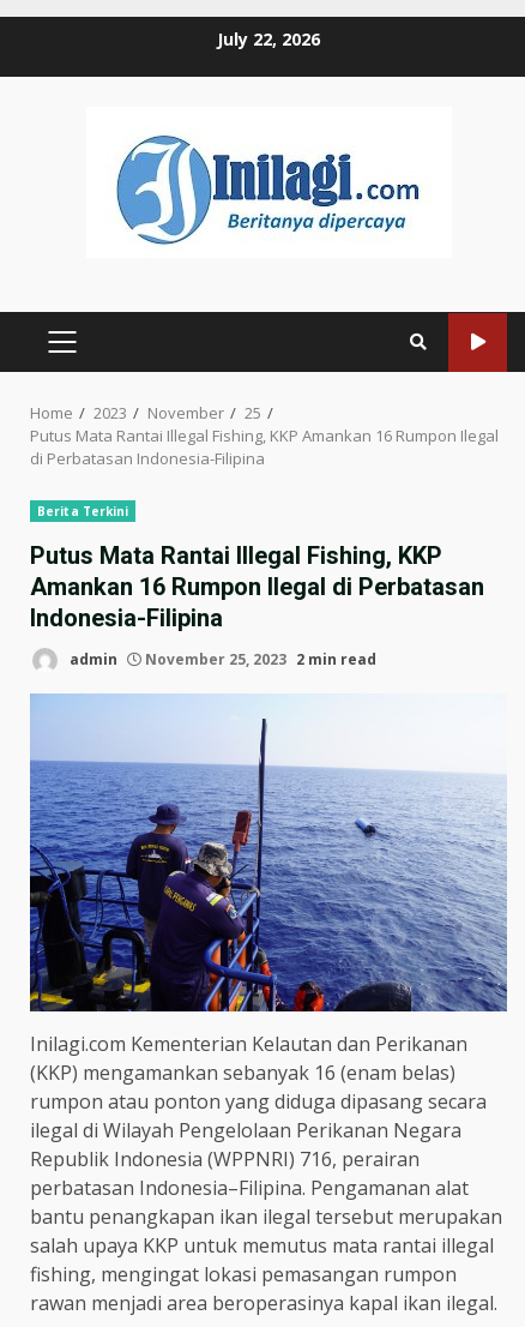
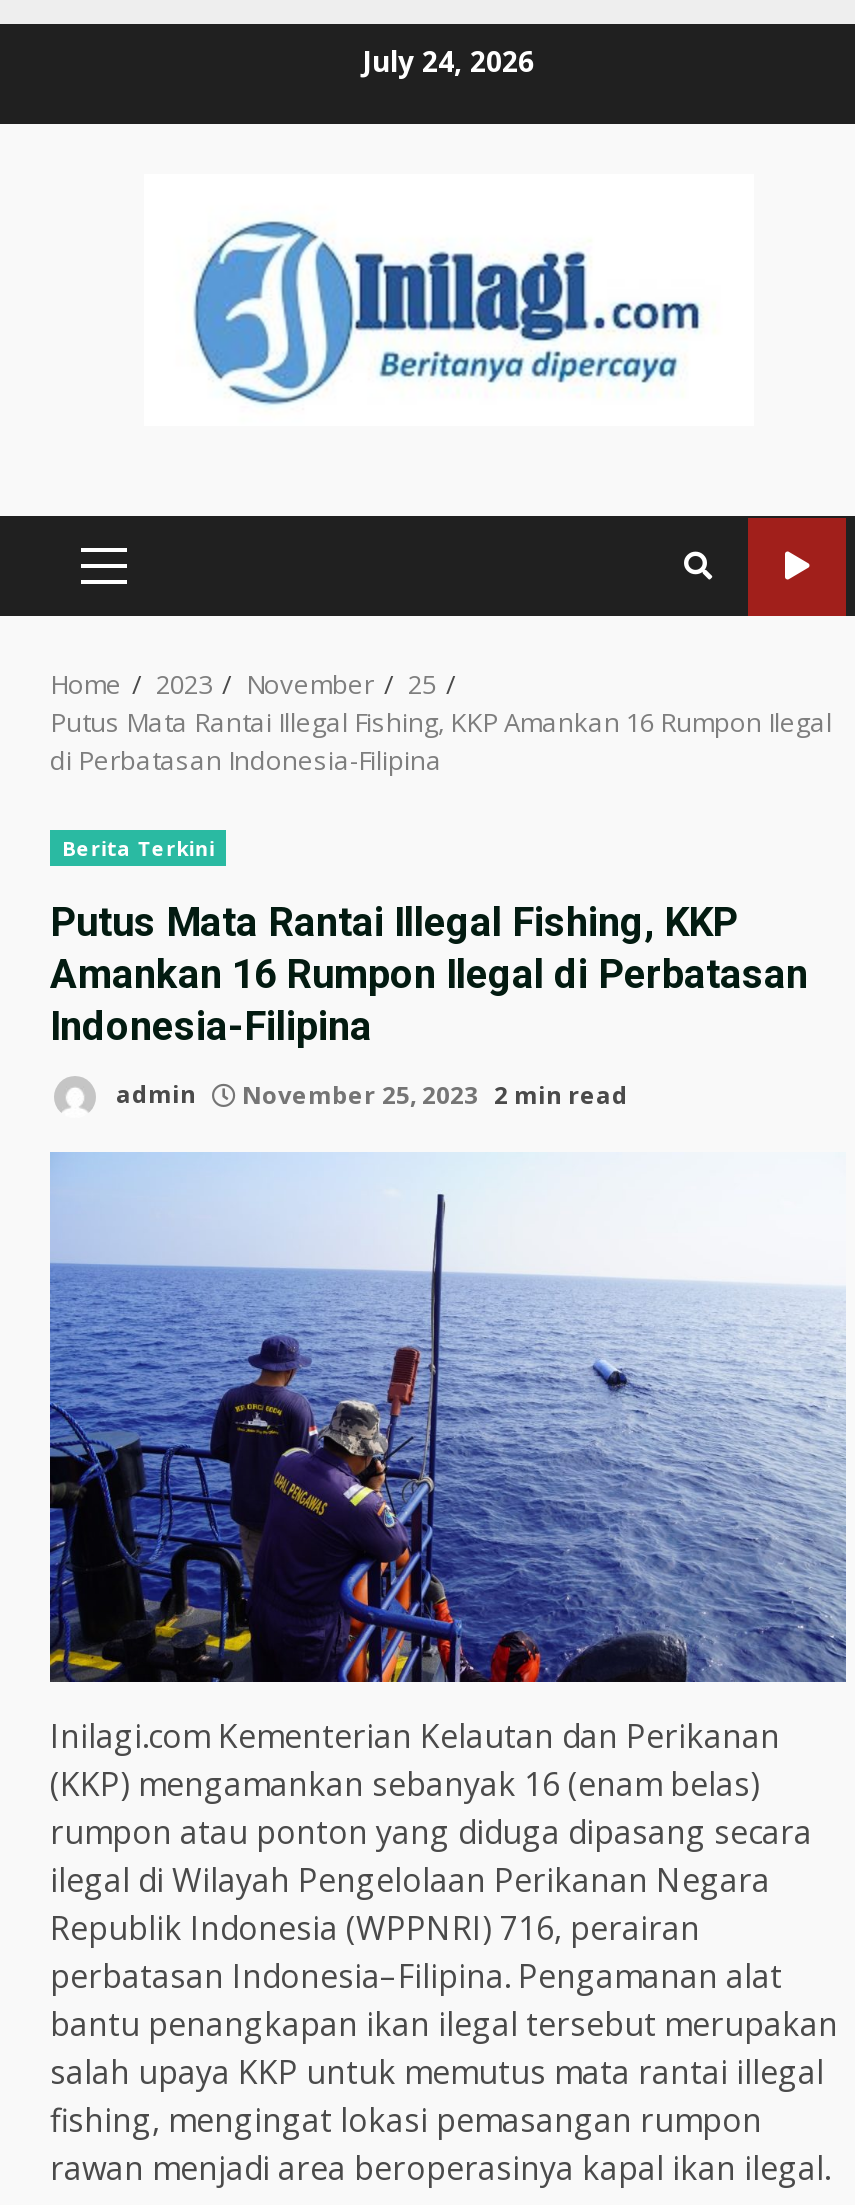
- July 22, 2026
+ July 24, 2026
